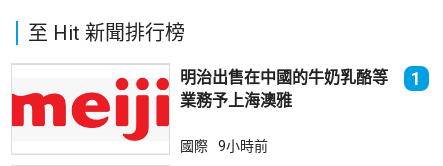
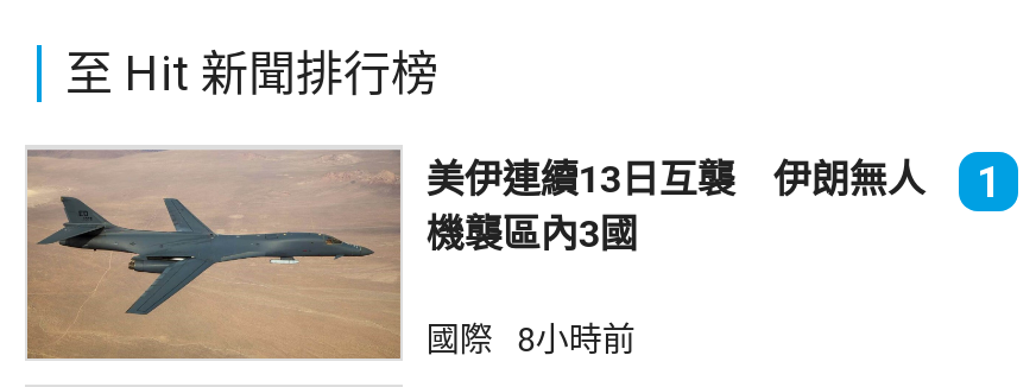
- [image]
- 明治出售在中國的牛奶乳酪等
- 業務予上海澳雅
+ [image]
+ 美伊連續13日互襲 伊朗無人
+ 機襲區內3國

- 國際 9小時前
+ 國際 8小時前
